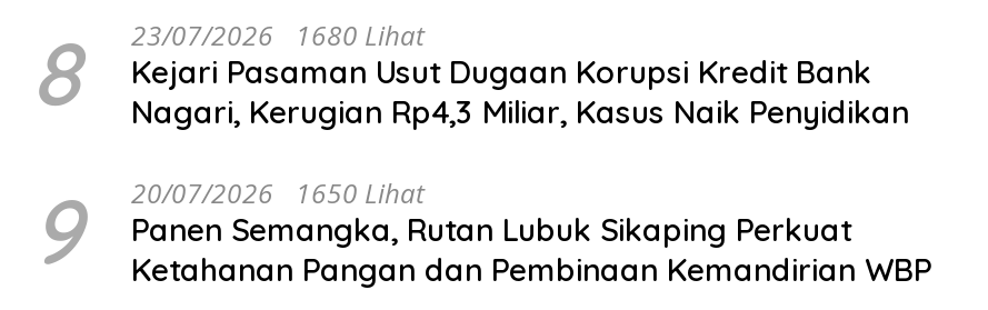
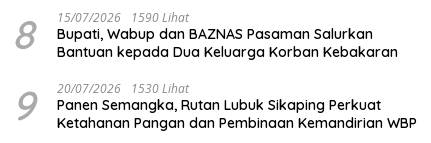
- 23/07/2026 1680 Lihat
- Kejari Pasaman Usut Dugaan Korupsi Kredit Bank
- Nagari, Kerugian Rp4,3 Miliar, Kasus Naik Penyidikan
+ 15/07/2026 1590 Lihat
+ Bupati, Wabup dan BAZNAS Pasaman Salurkan
+ Bantuan kepada Dua Keluarga Korban Kebakaran

- 9 20/07/2026 1650 Lihat Panen Semangka, Rutan Lubuk Sikaping Perkuat Ketahanan Pangan dan Pembinaan Kemandirian WBP
+ 9 20/07/2026 1530 Lihat Panen Semangka, Rutan Lubuk Sikaping Perkuat Ketahanan Pangan dan Pembinaan Kemandirian WBP
